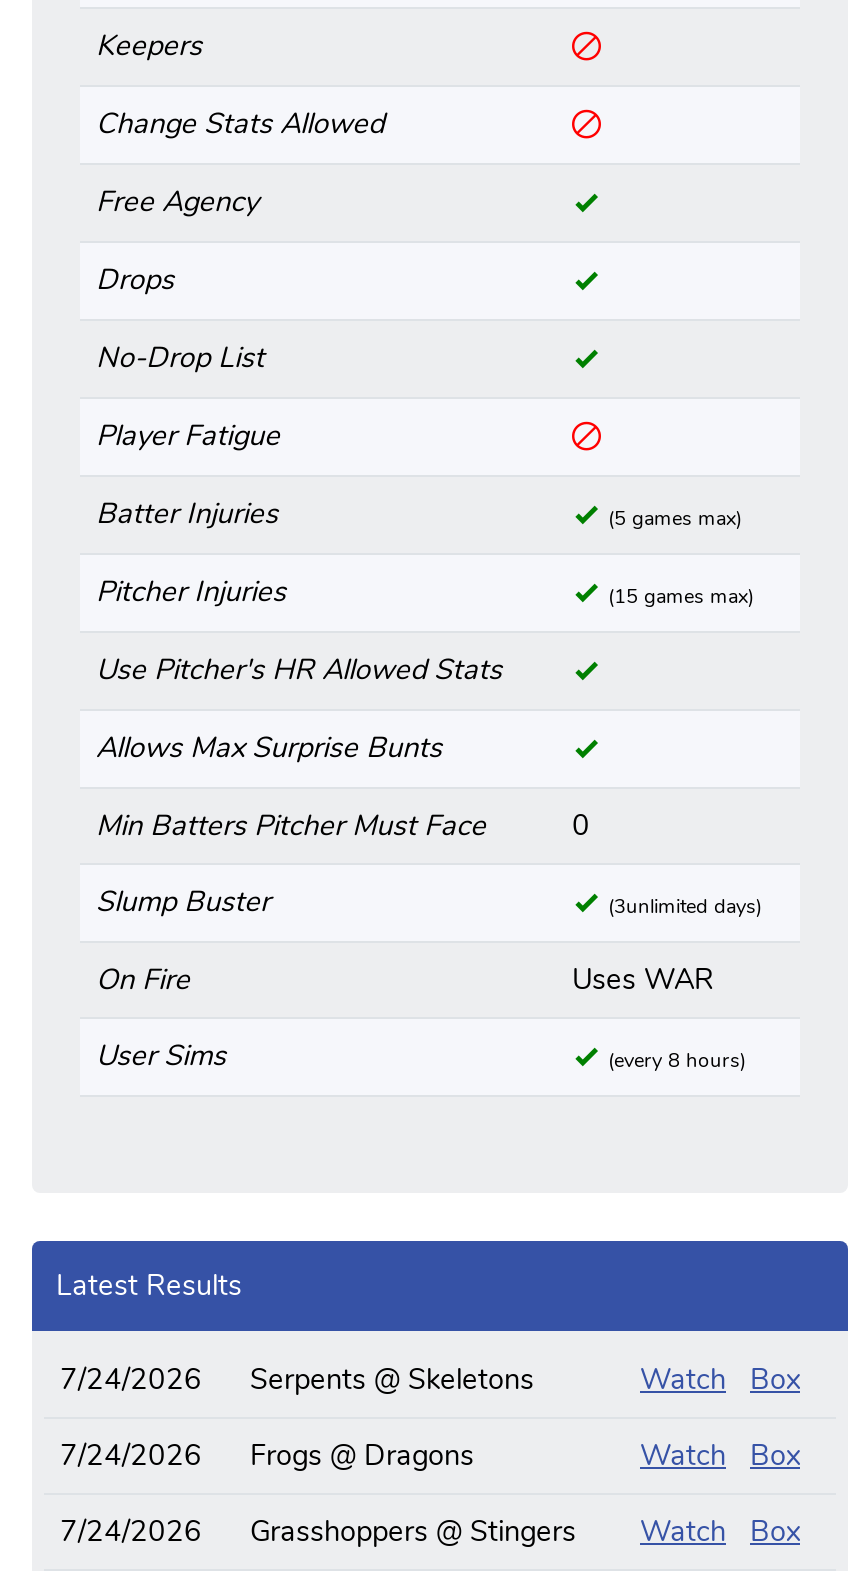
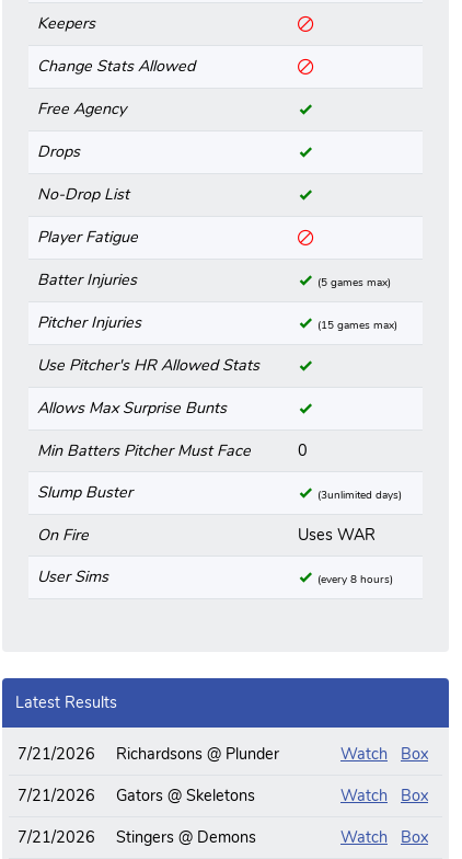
- 7/24/2026
- Serpents @ Skeletons
+ 7/21/2026
+ Richardsons @ Plunder

- 7/24/2026
- Frogs @ Dragons
+ 7/21/2026
+ Gators @ Skeletons

- 7/24/2026
- Grasshoppers @ Stingers
+ 7/21/2026
+ Stingers @ Demons
